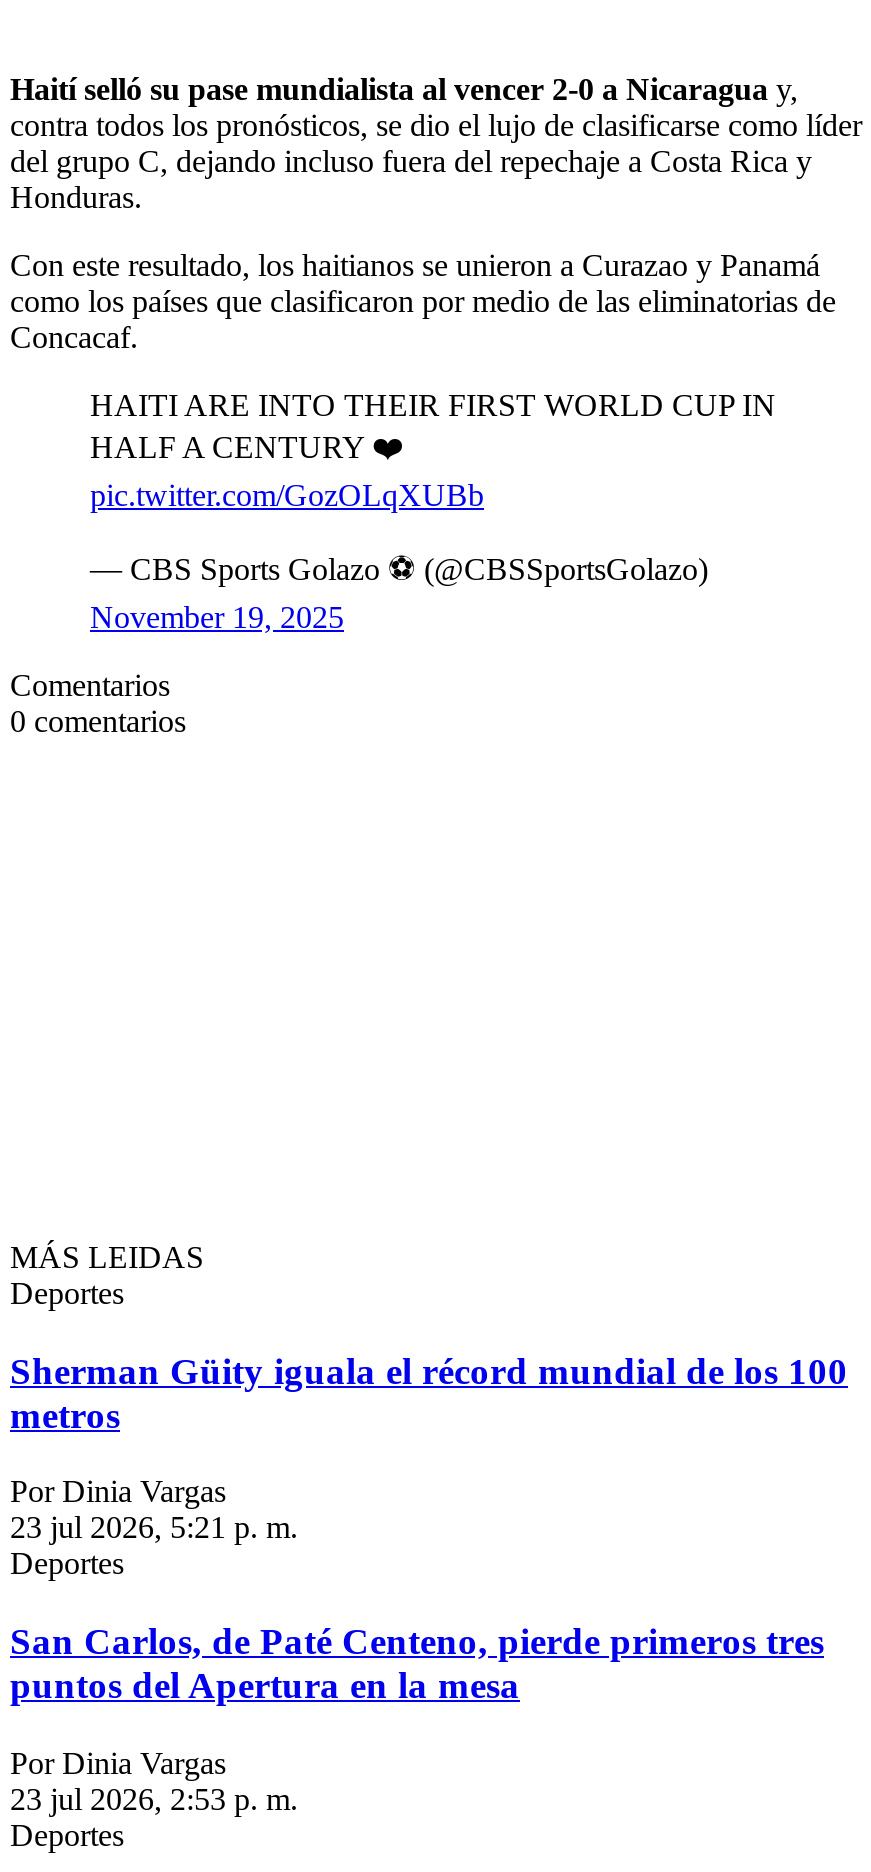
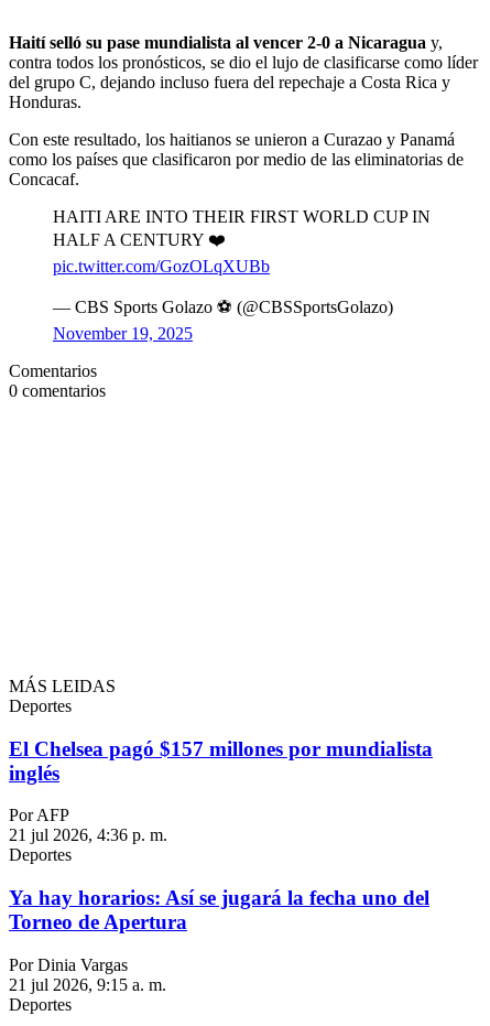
- Sherman Güity iguala el récord mundial de los 100
- metros
+ El Chelsea pagó $157 millones por mundialista
+ inglés

- Por Dinia Vargas
- 23 jul 2026, 5:21 p. m.
+ Por AFP
+ 21 jul 2026, 4:36 p. m.

- San Carlos, de Paté Centeno, pierde primeros tres
- puntos del Apertura en la mesa
+ Ya hay horarios: Así se jugará la fecha uno del
+ Torneo de Apertura

- 23 jul 2026, 2:53 p. m.
+ 21 jul 2026, 9:15 a. m.
